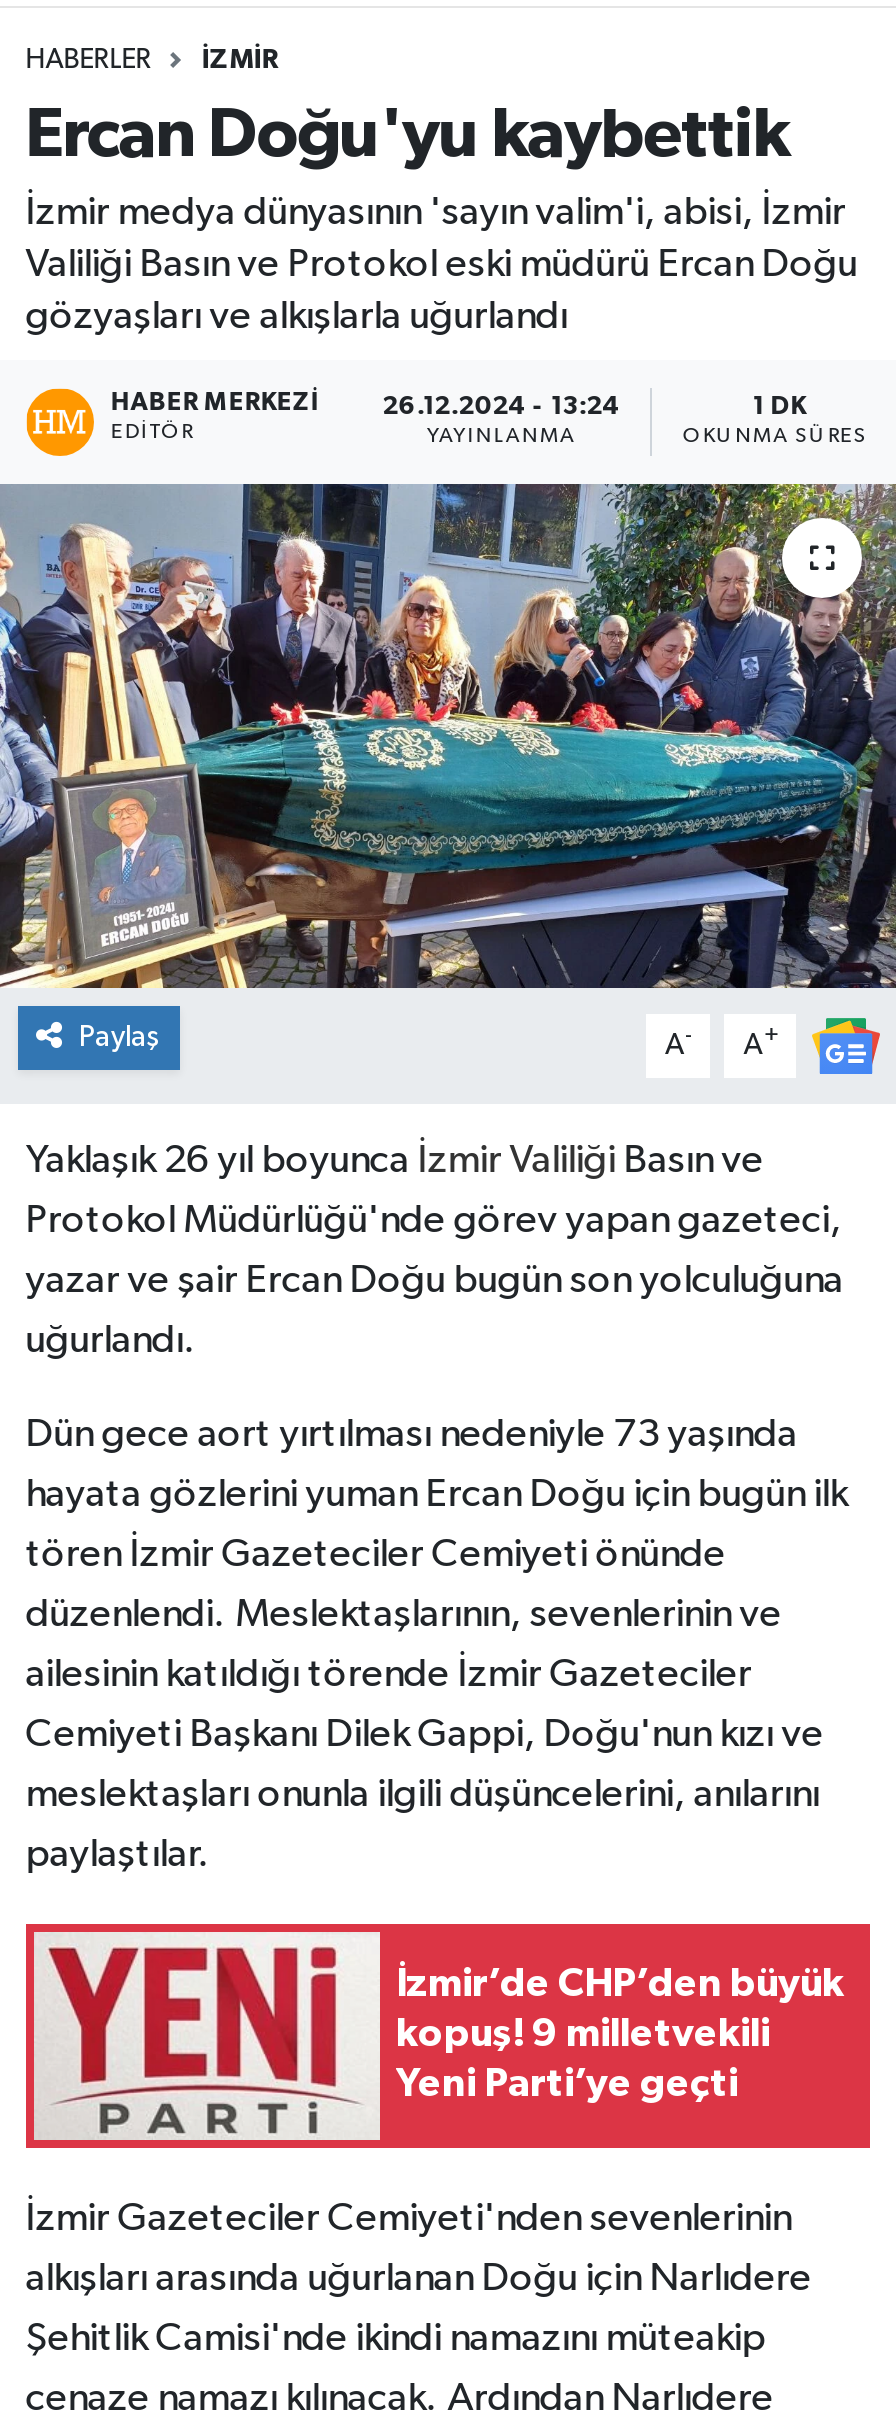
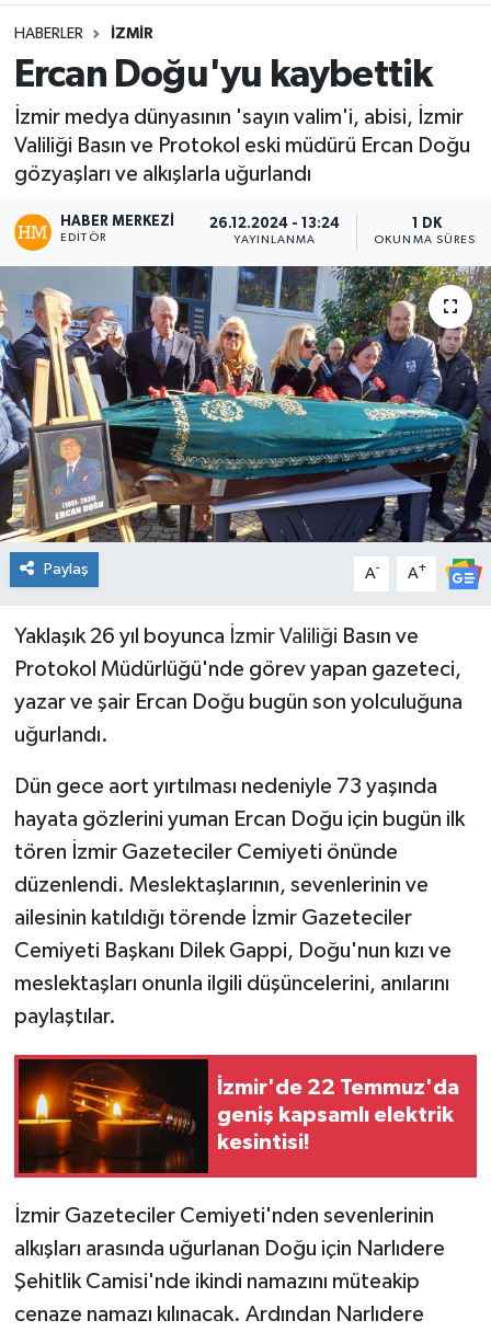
- [image]
- İzmir’de CHP’den büyük
- kopuş! 9 milletvekili
- Yeni Parti’ye geçti
+ [image]
+ İzmir'de 22 Temmuz'da
+ geniş kapsamlı elektrik
+ kesintisi!
